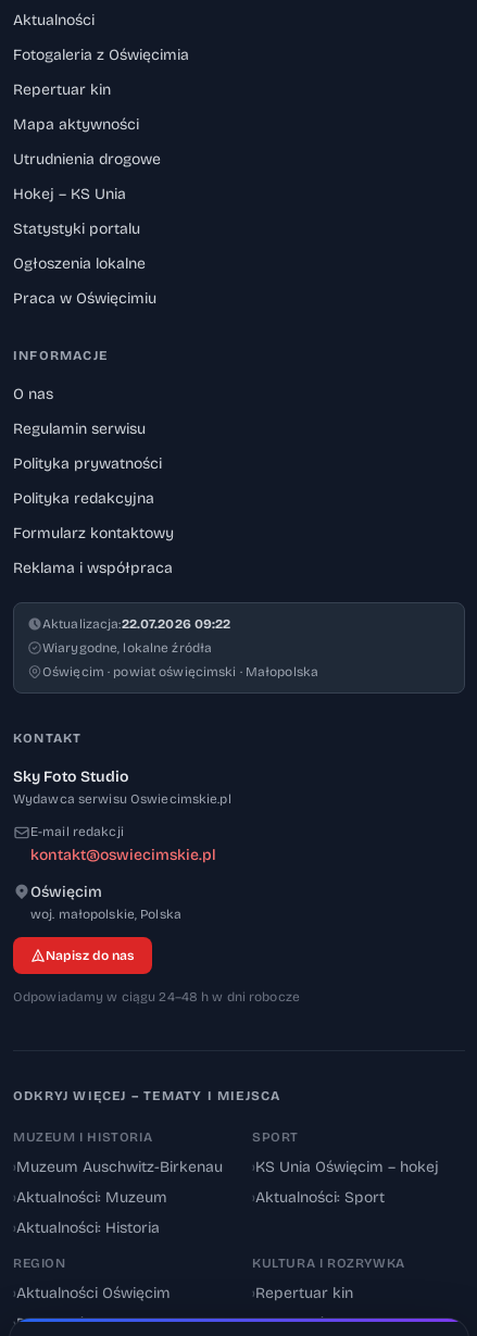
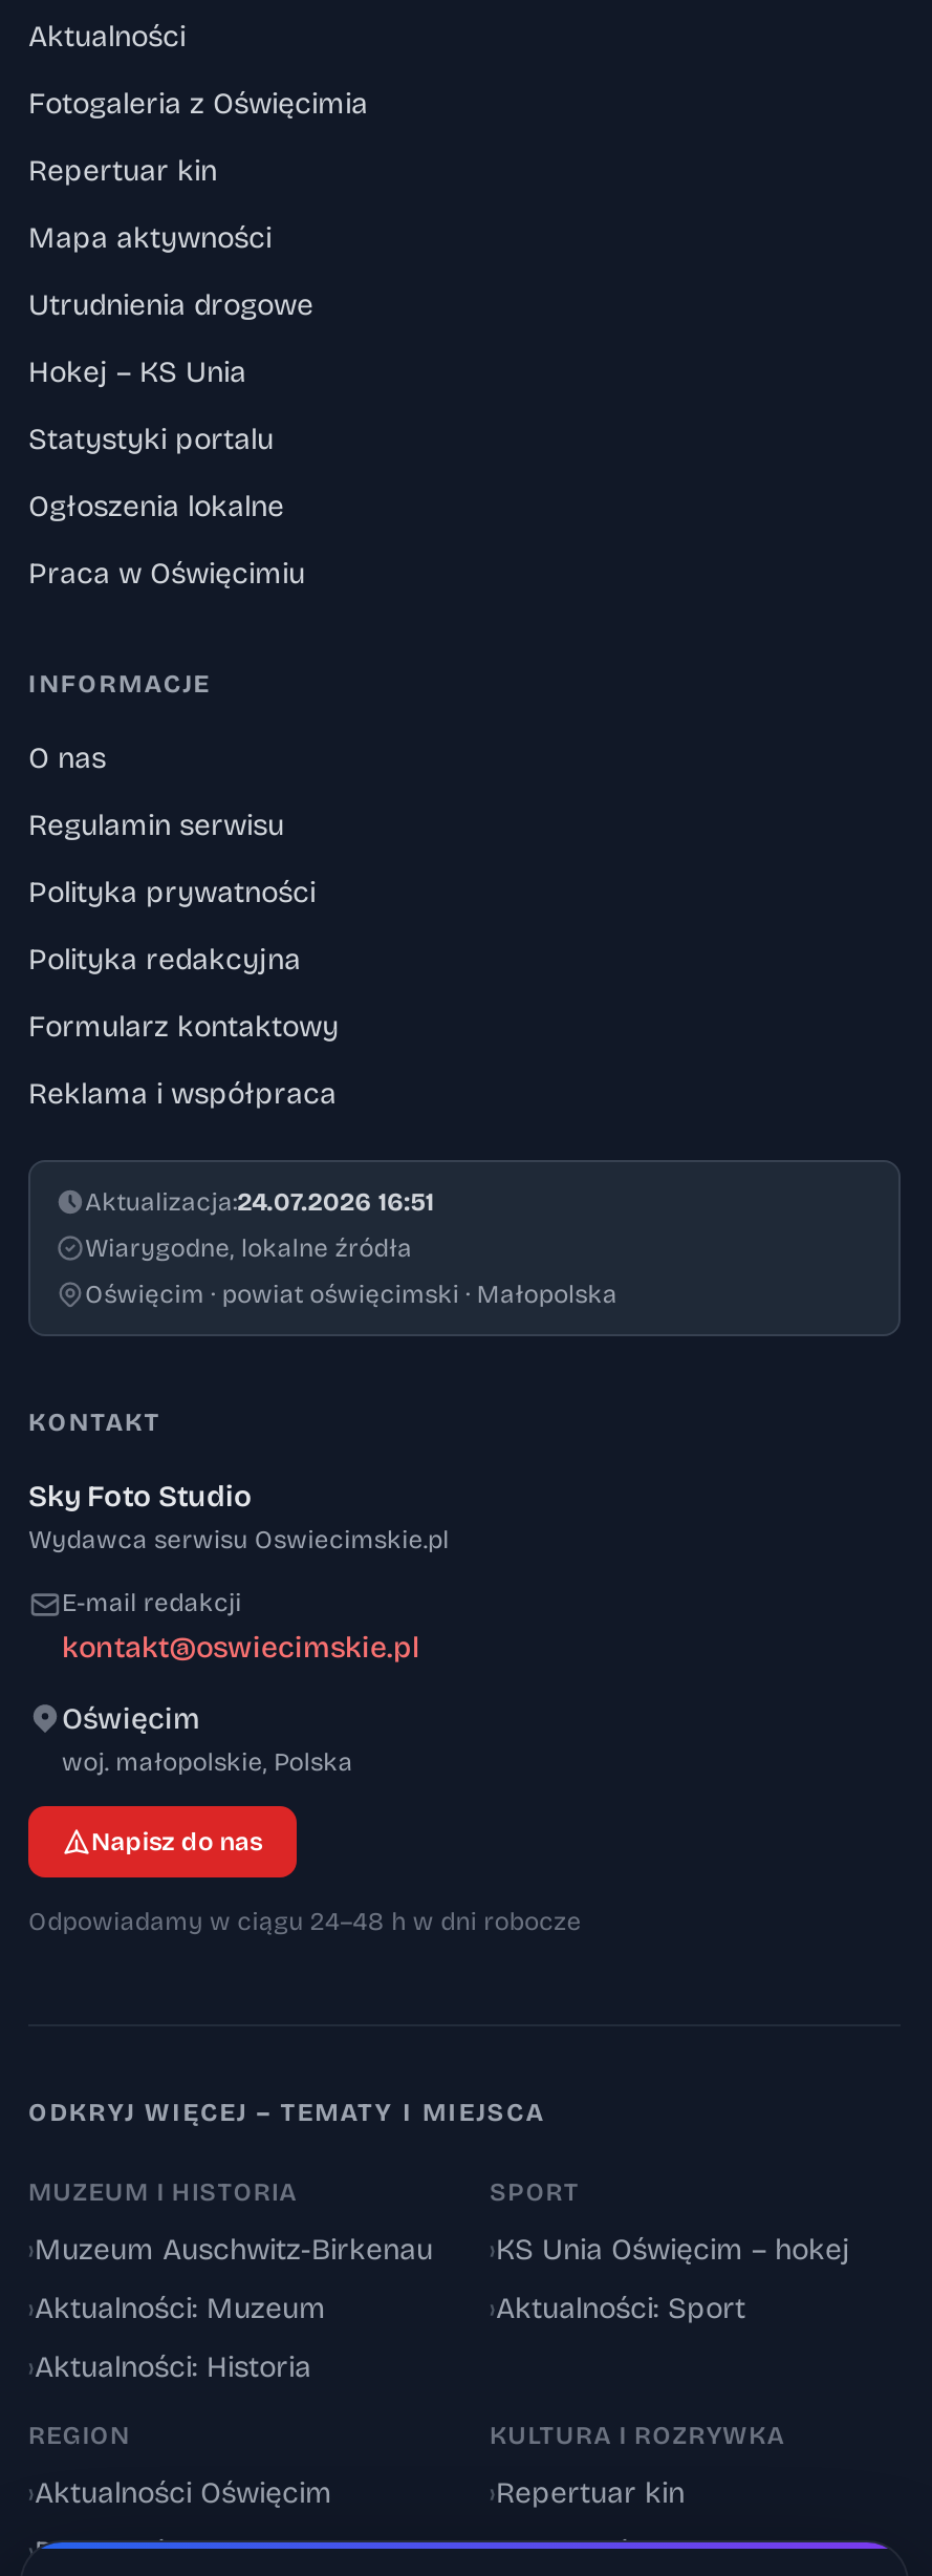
- Aktualizacja:22.07.2026 09:22
+ Aktualizacja:24.07.2026 16:51
